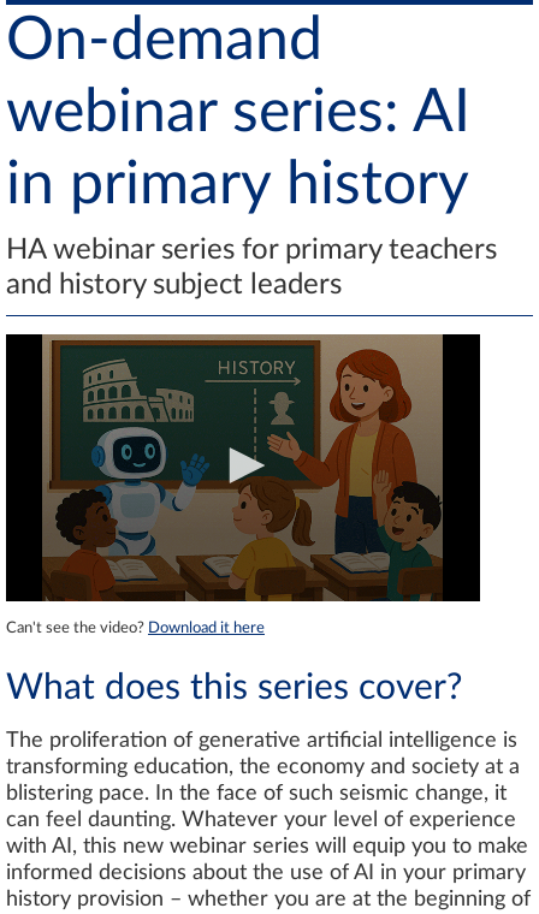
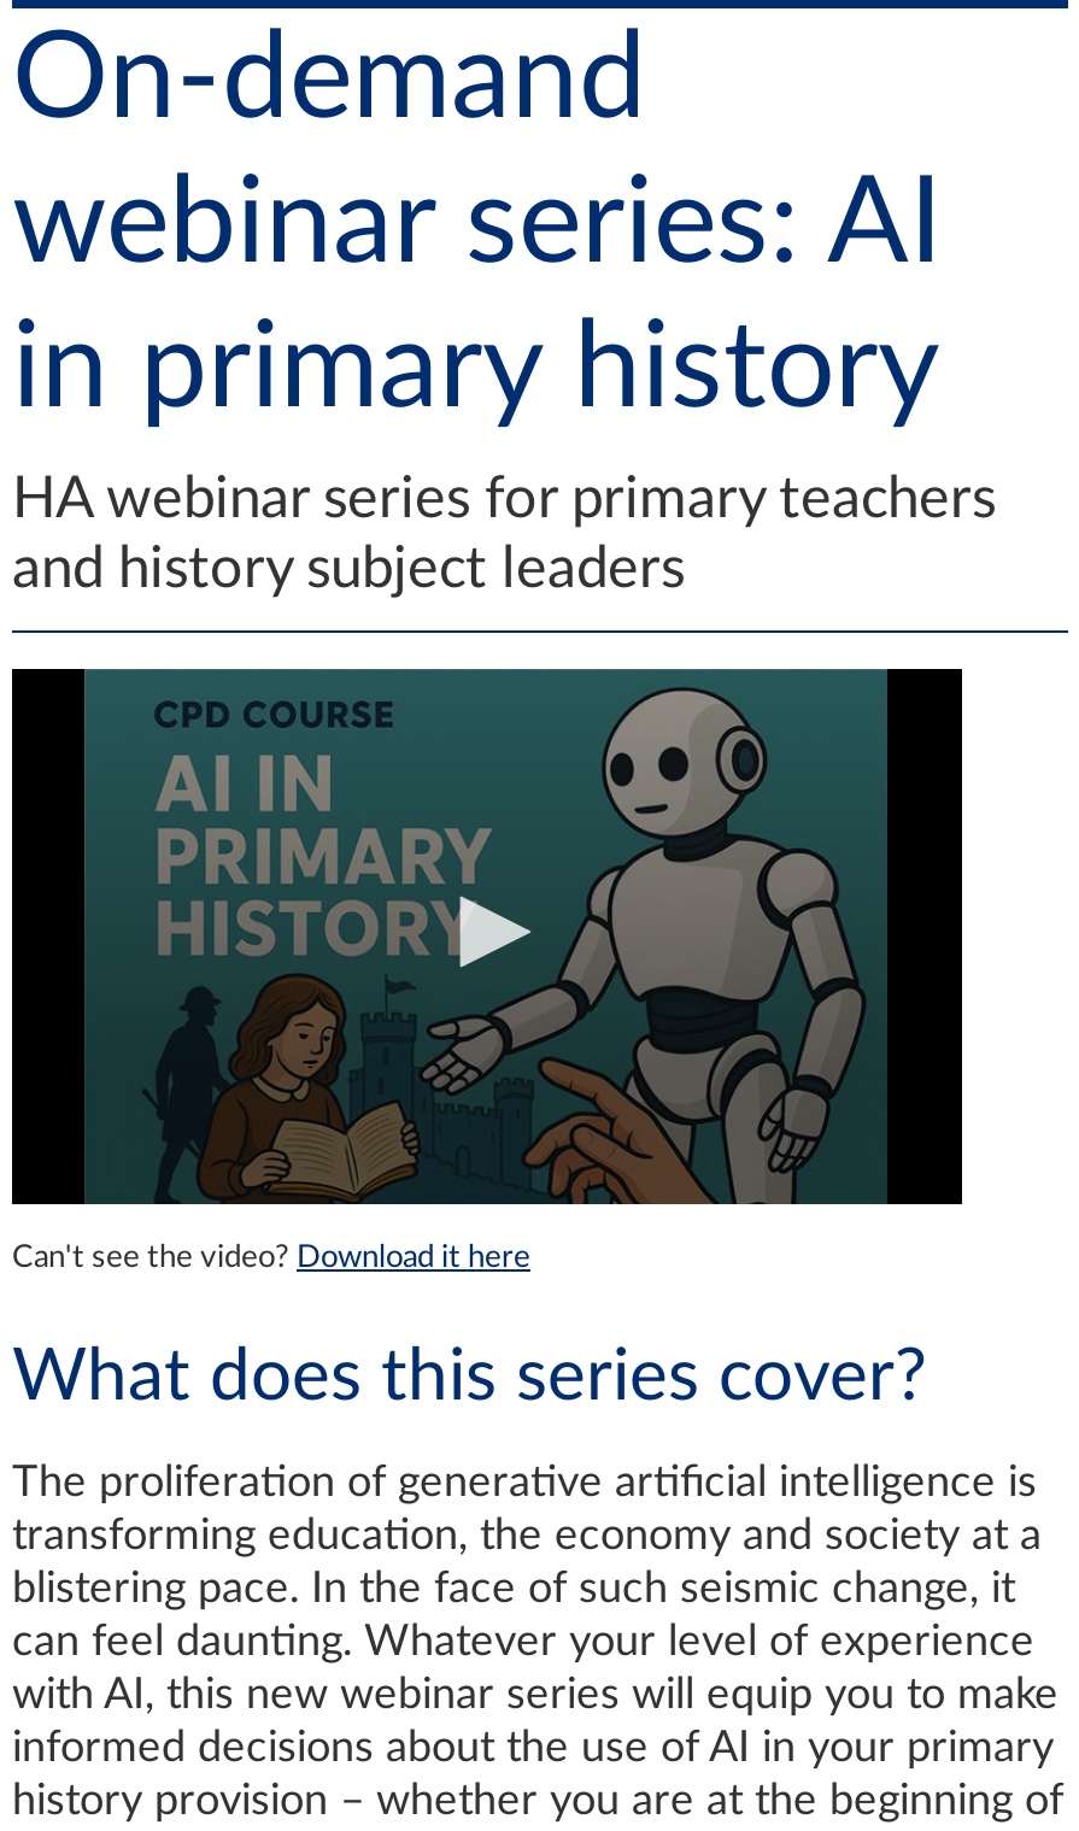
- [image]
+ [image]
